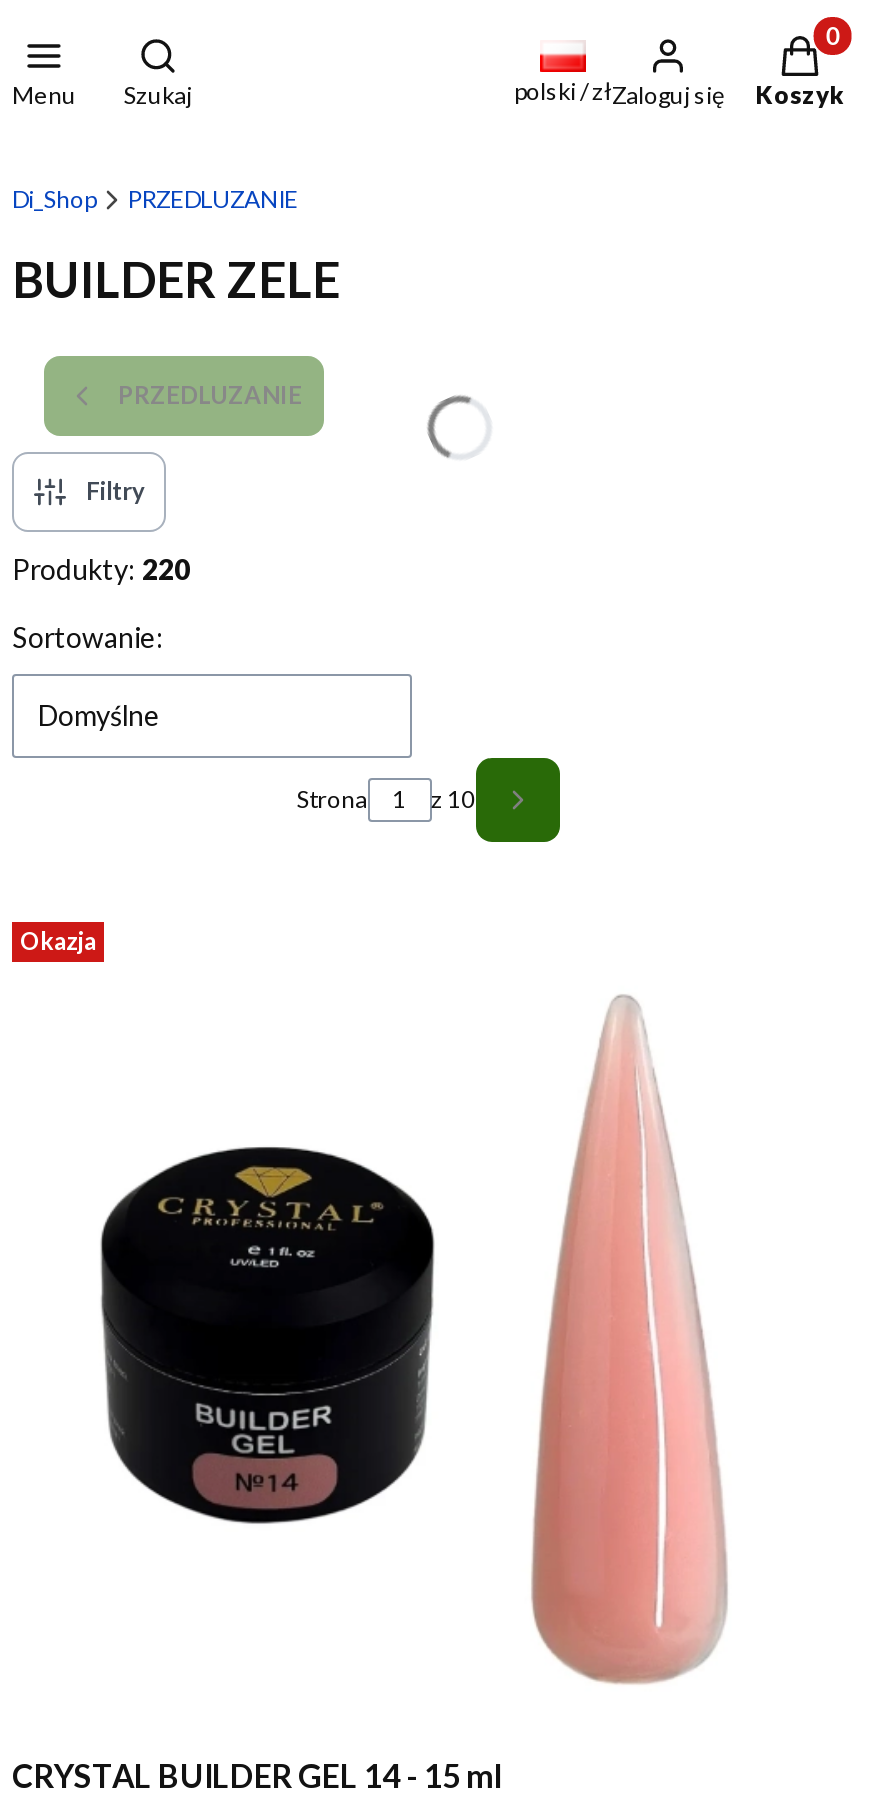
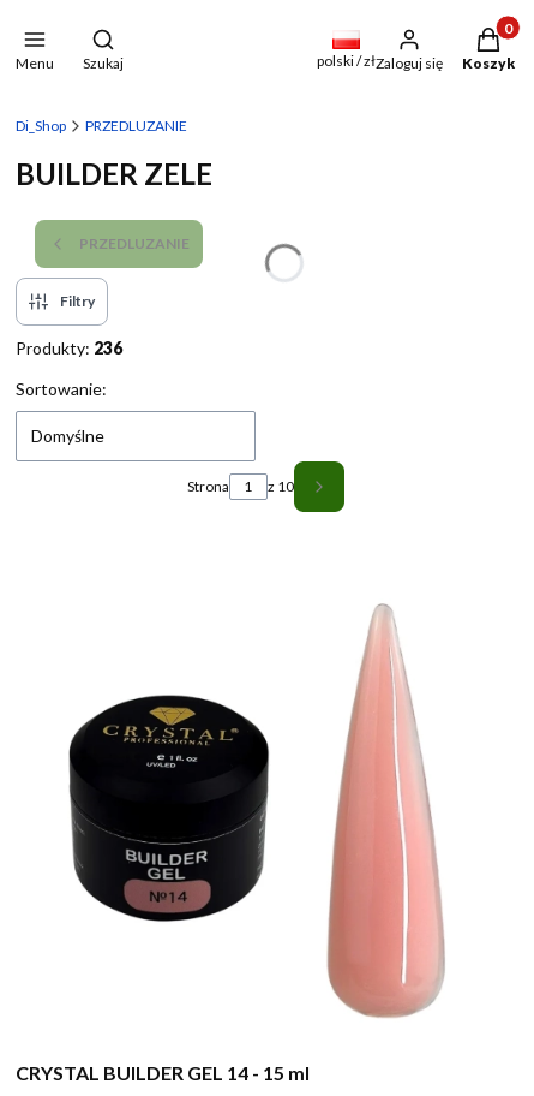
- Produkty: 220
+ Produkty: 236

- Okazja
